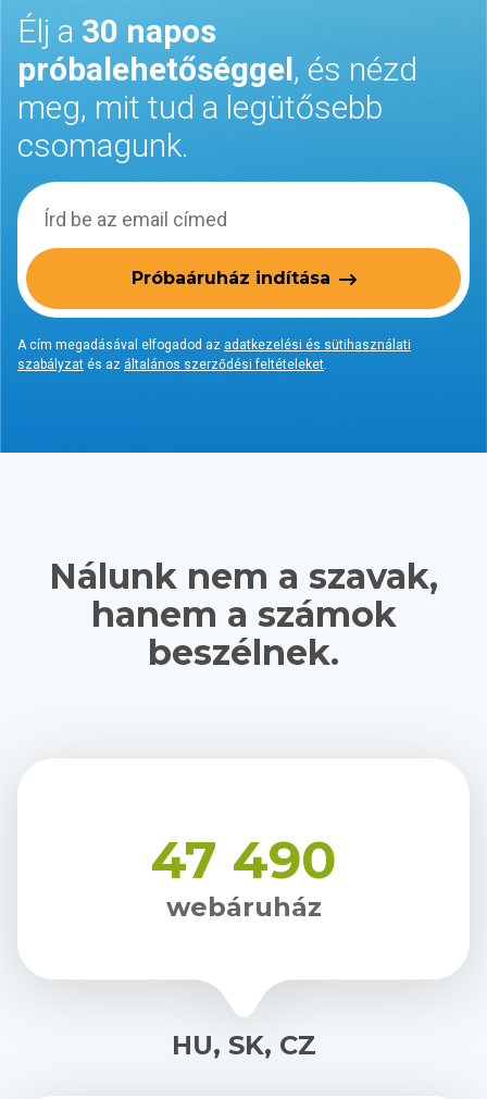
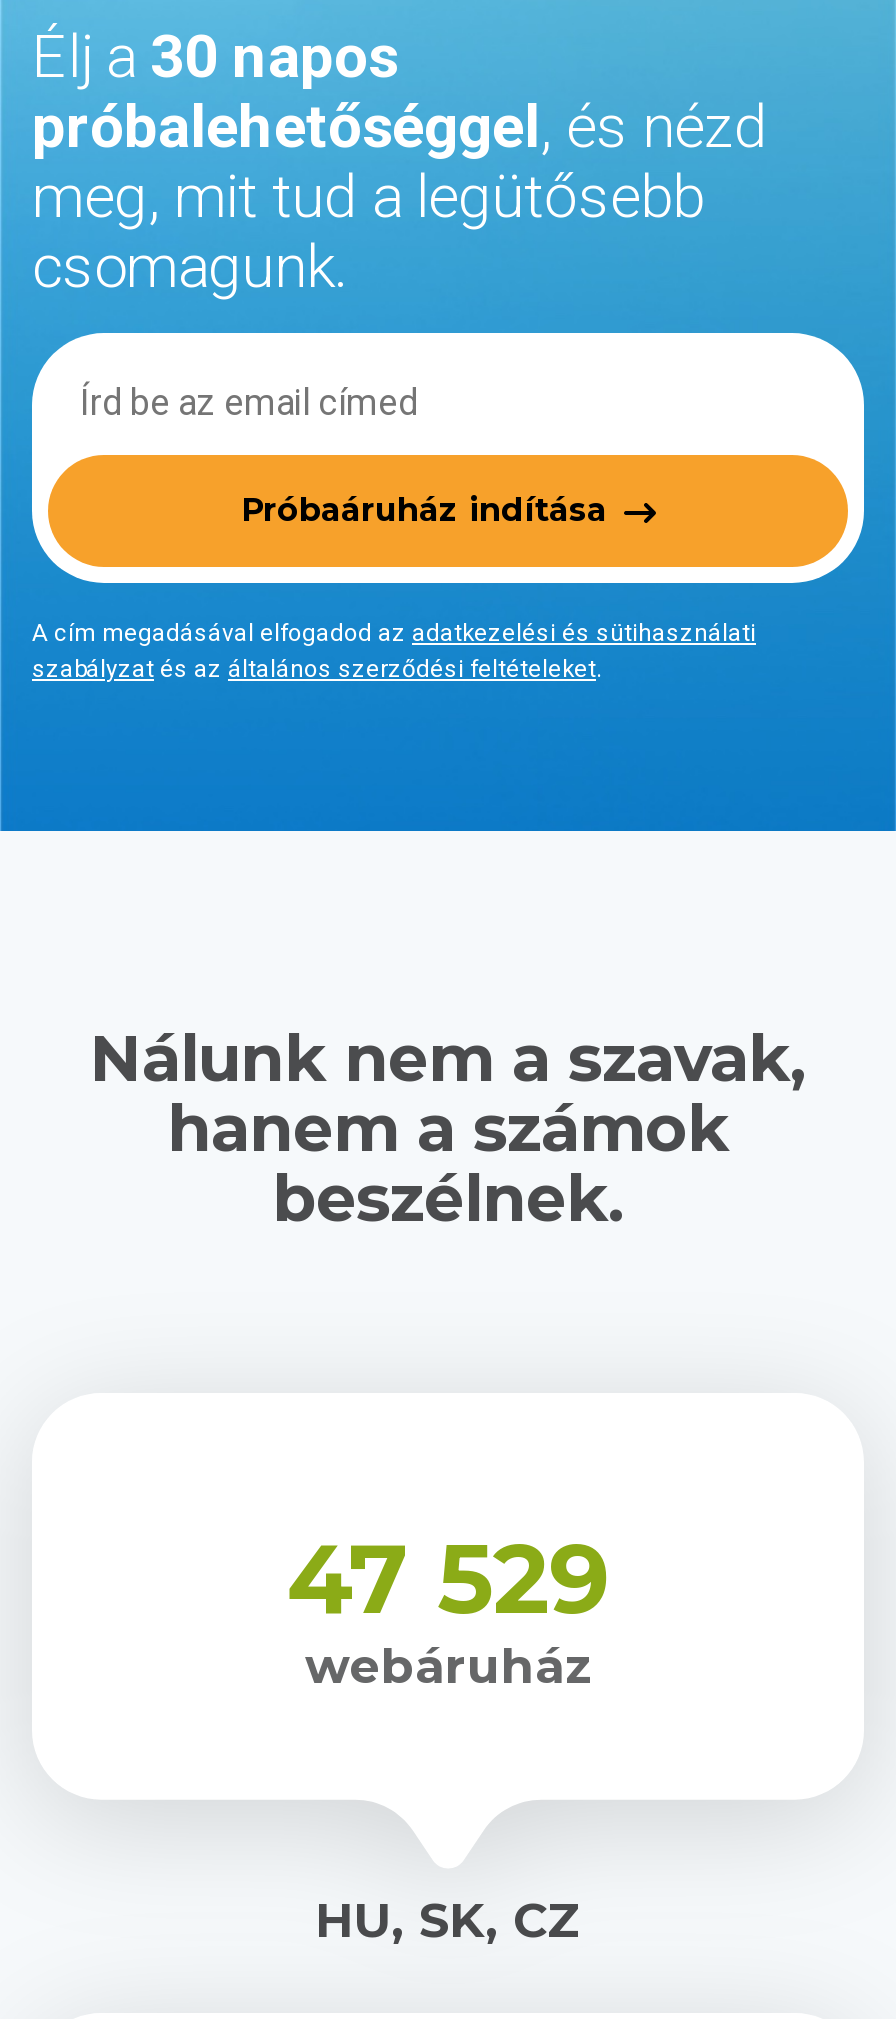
- 47 490
+ 47 529
